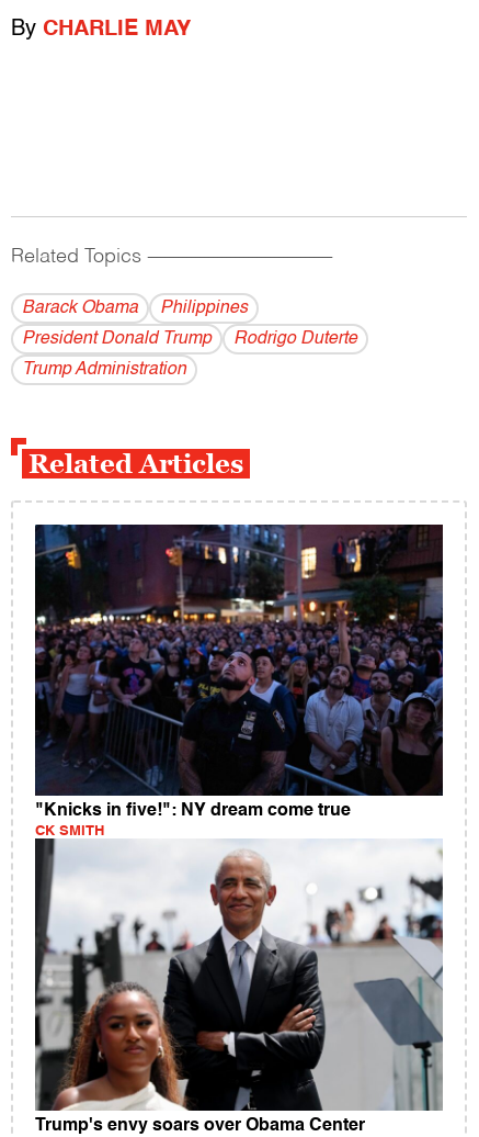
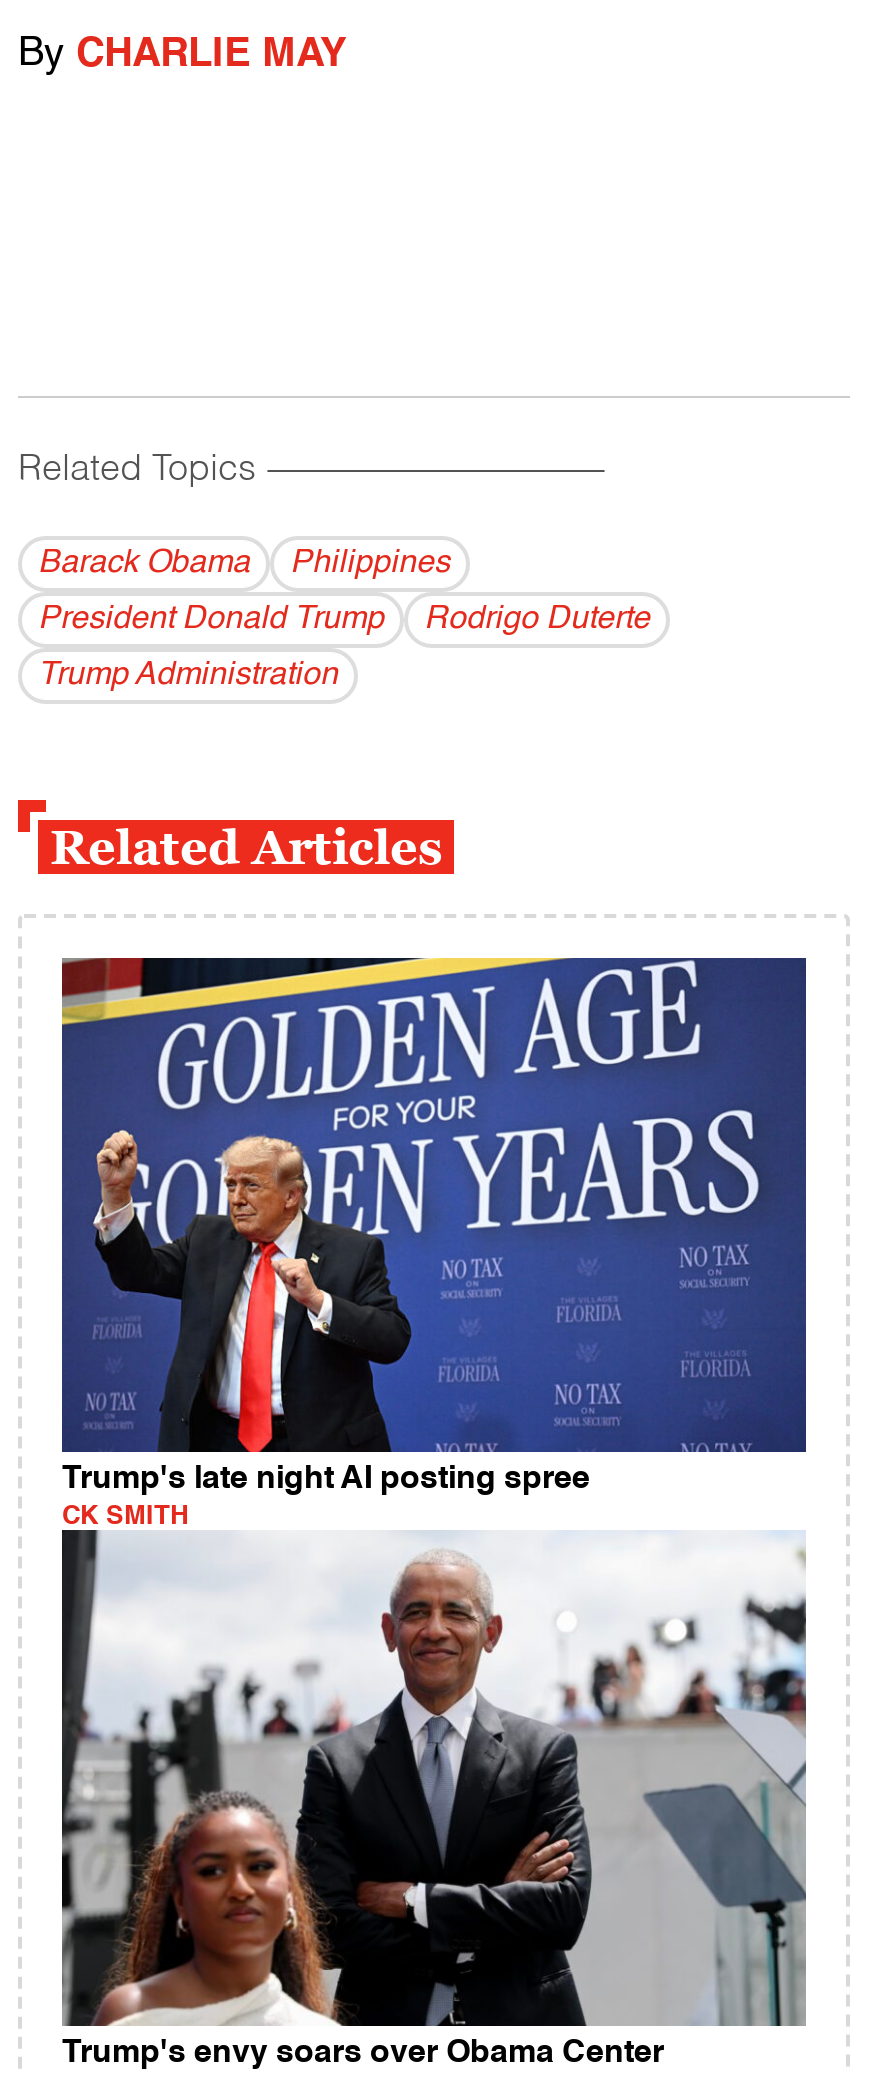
- [image]
- "Knicks in five!": NY dream come true
+ [image]
+ Trump's late night AI posting spree
